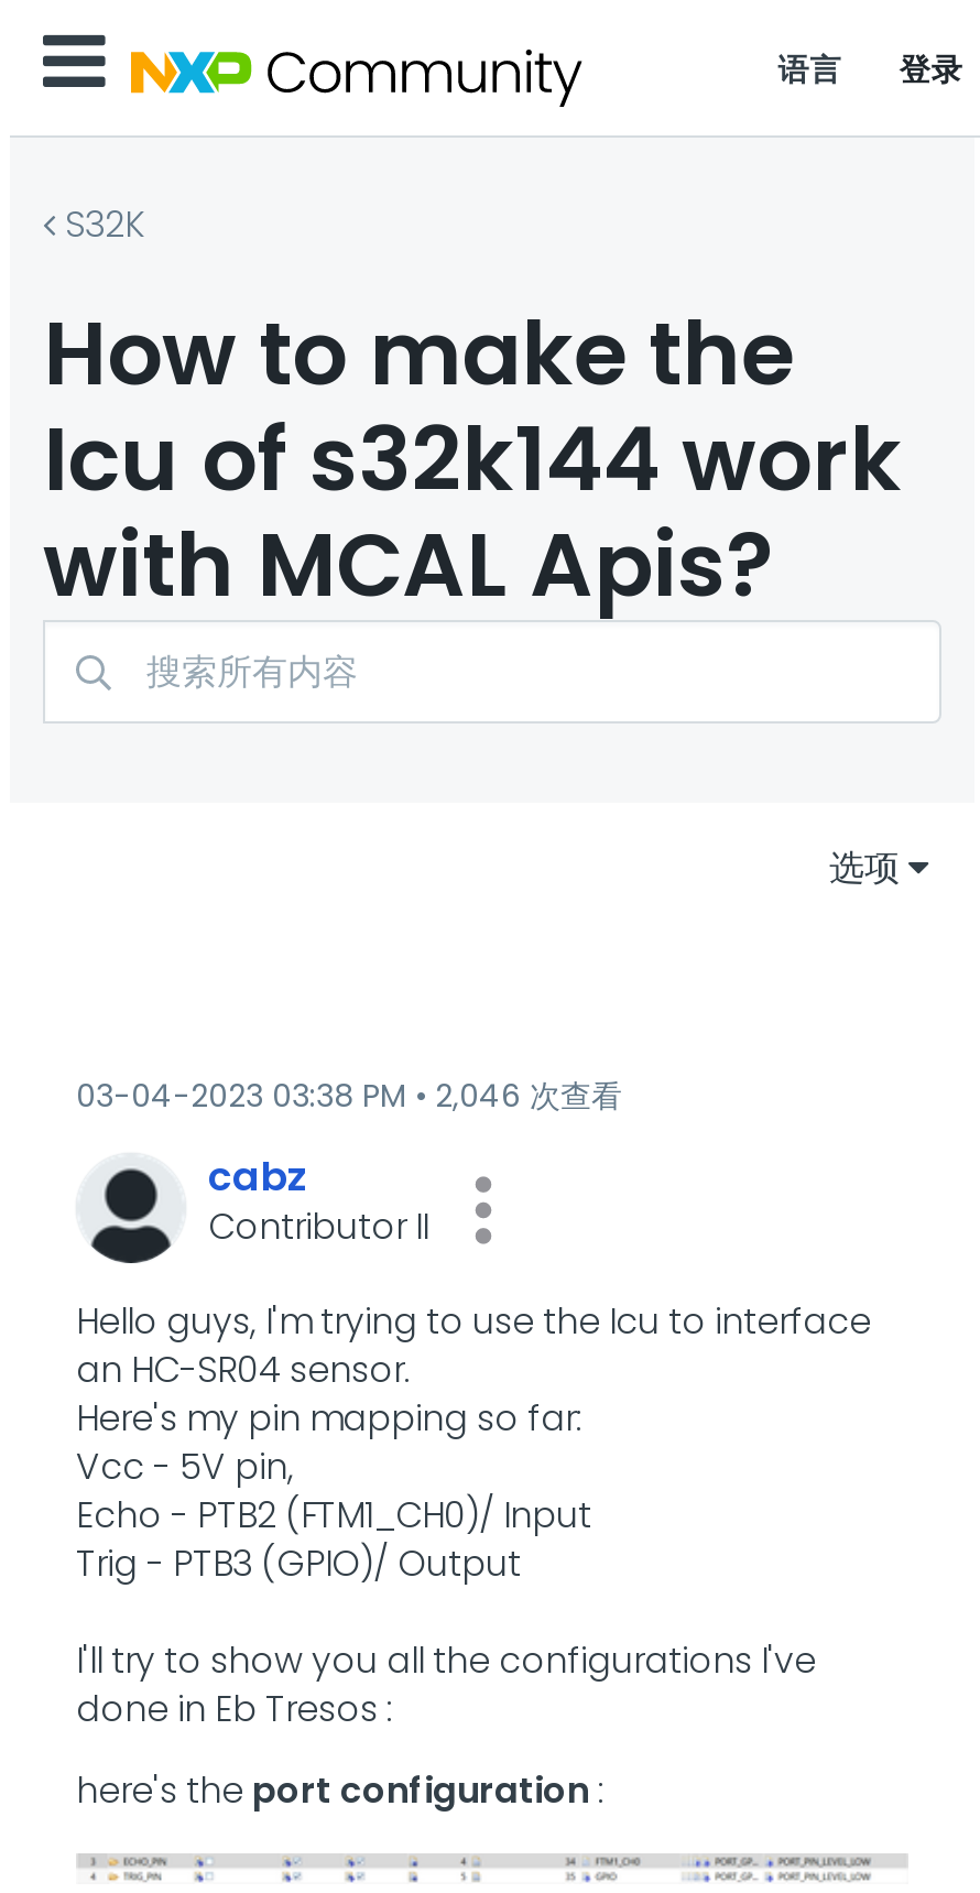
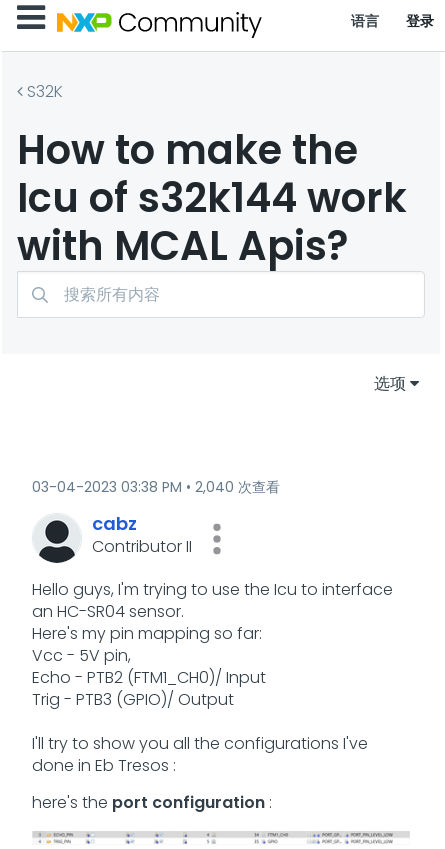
- 03-04-2023 03:38 PM 2,046 次查看
+ 03-04-2023 03:38 PM 2,040 次查看
